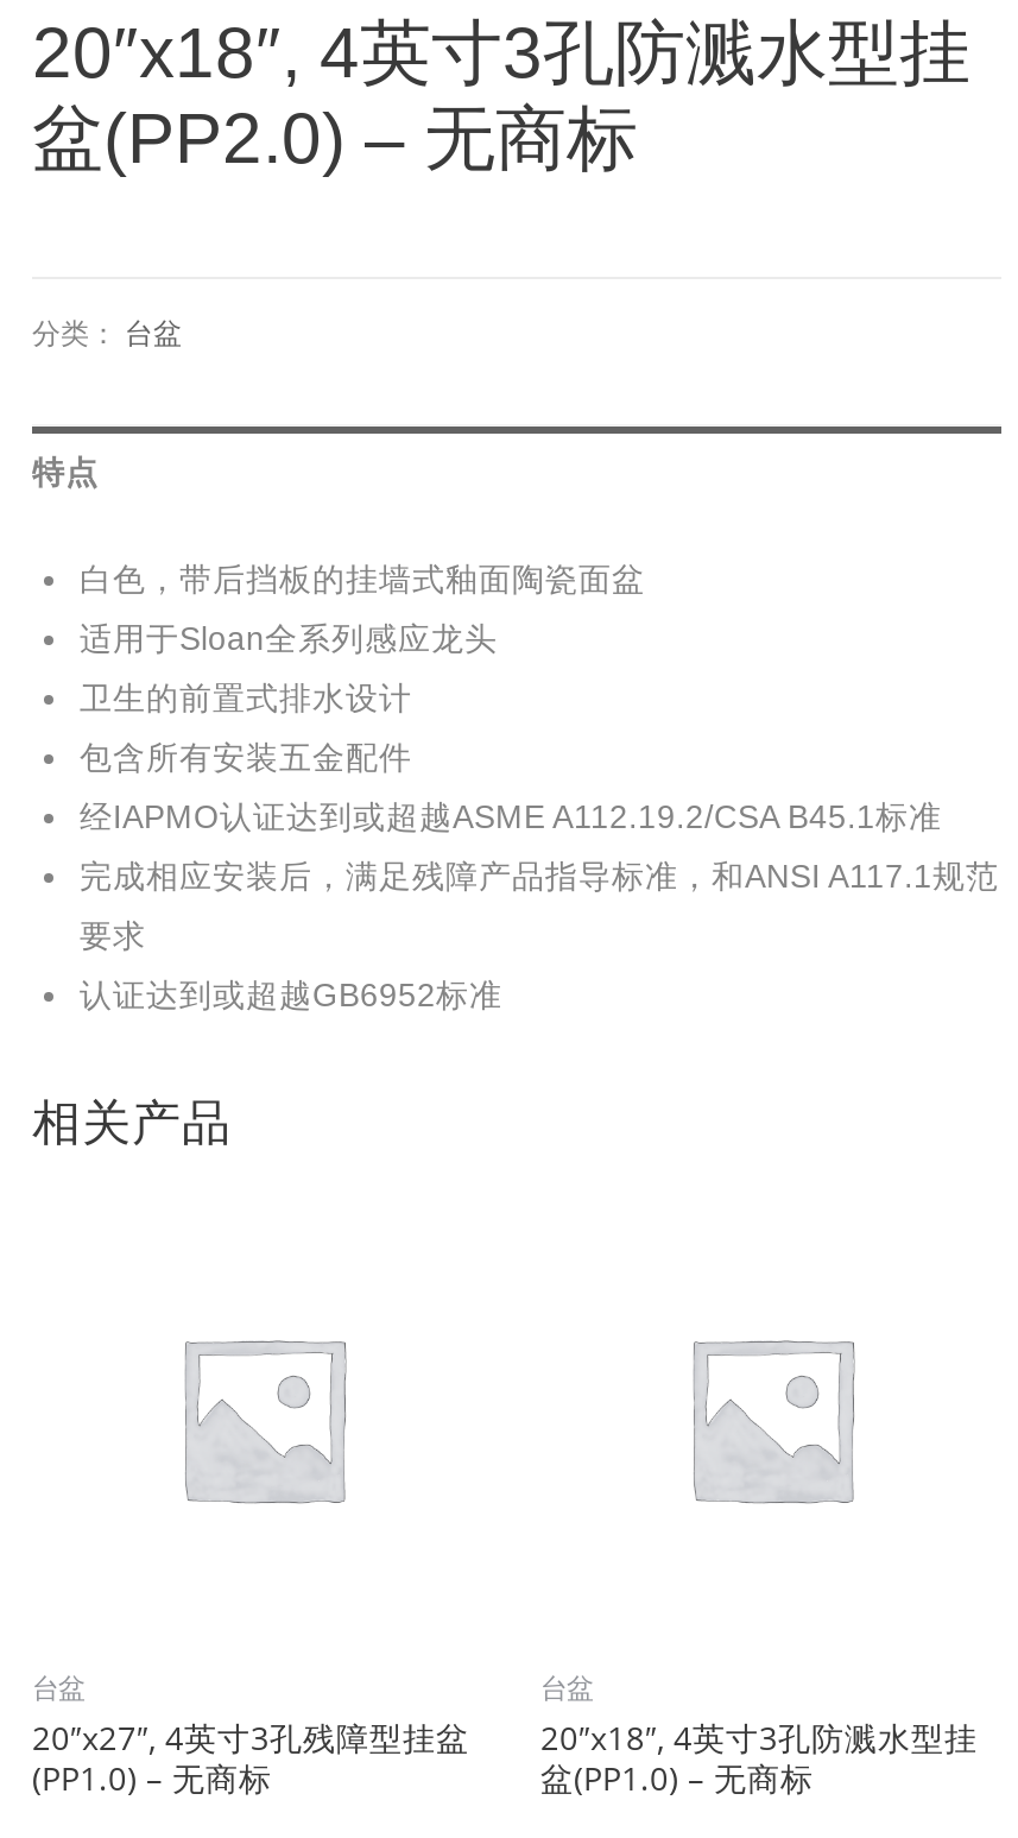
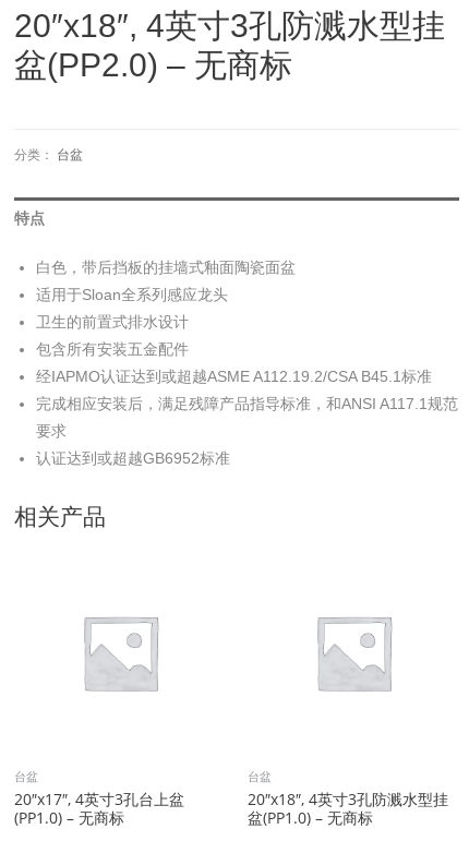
- 20″x27″, 4英寸3孔残障型挂盆
+ 20″x17″, 4英寸3孔台上盆
